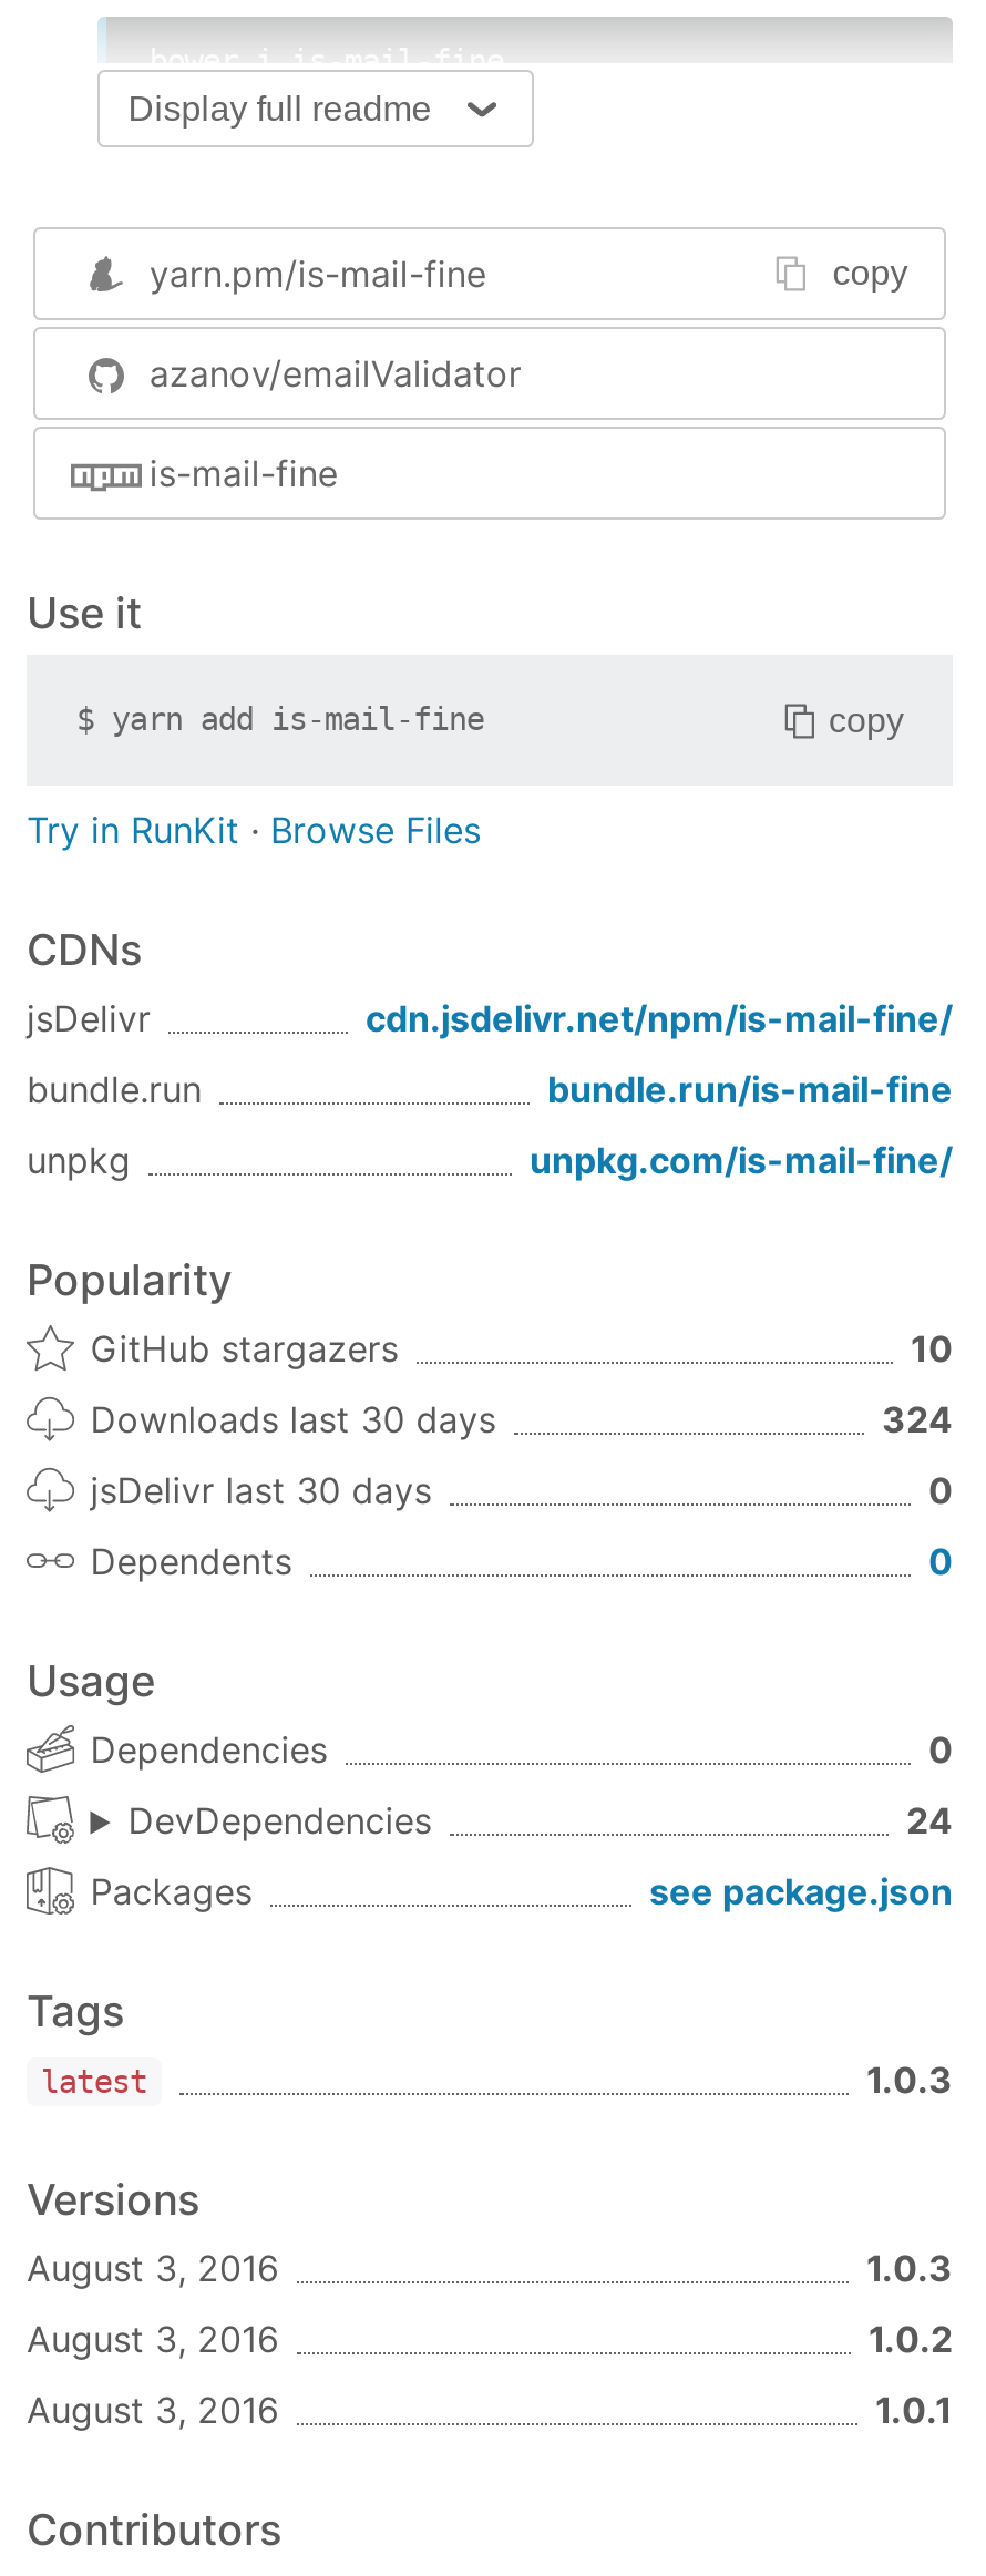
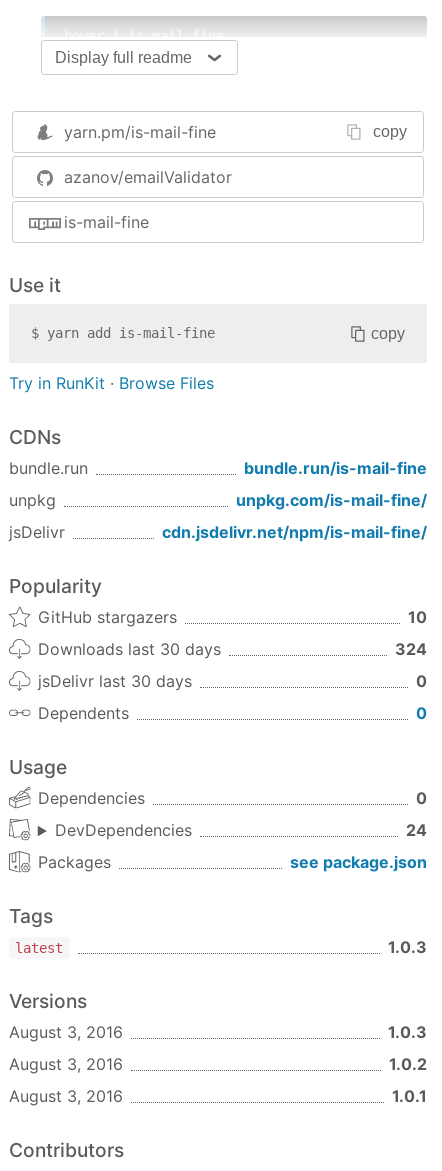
moved down: jsDelivr | cdn.jsdelivr.net/npm/is-mail-fine/

moved up: bundle.run | bundle.run/is-mail-fine | unpkg | unpkg.com/is-mail-fine/
